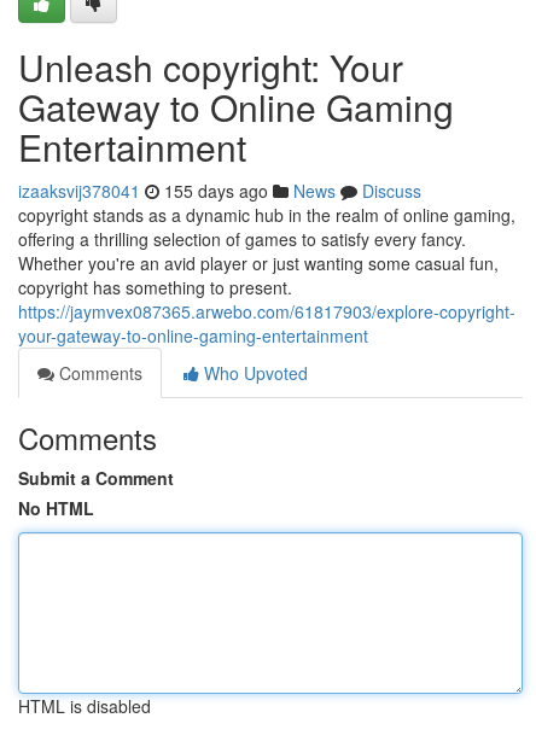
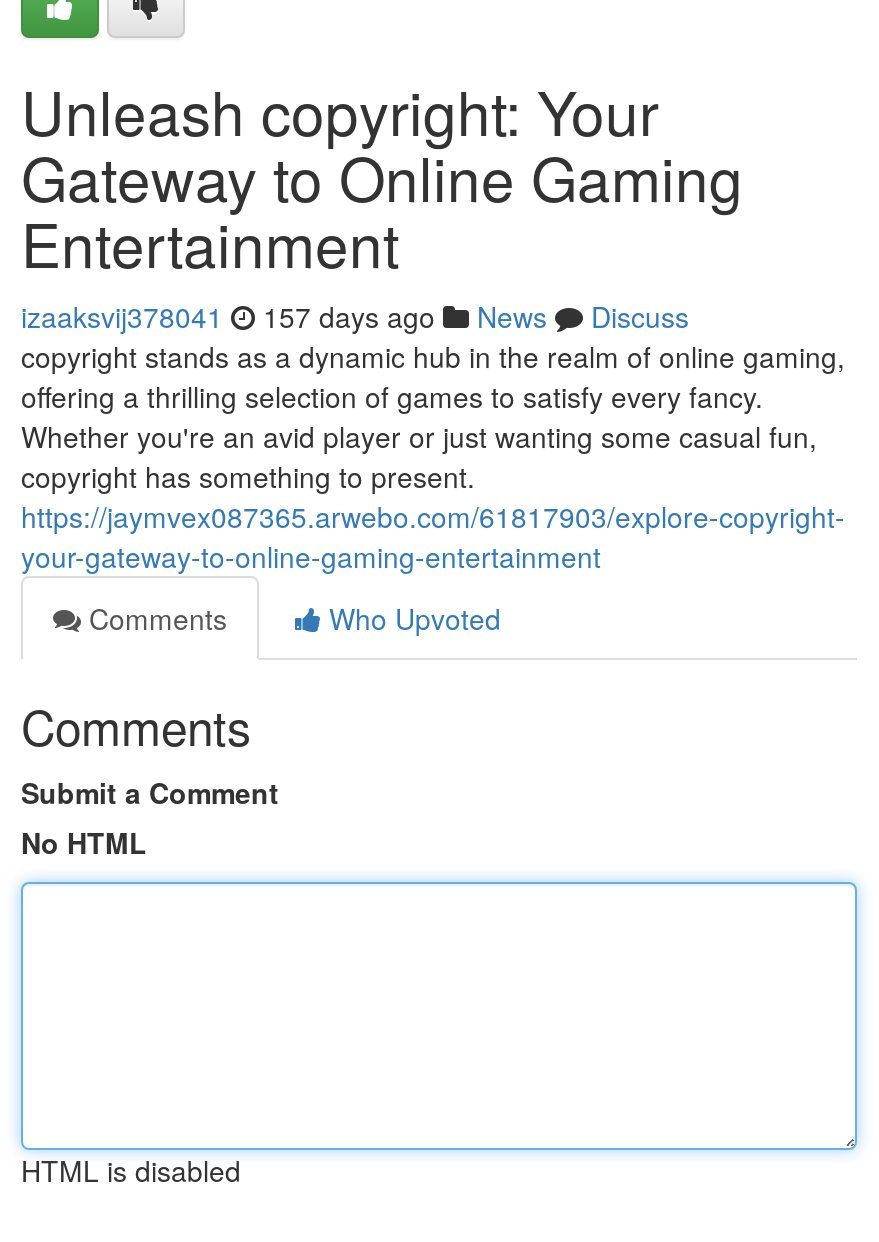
- izaaksvij378041 155 days ago News Discuss
+ izaaksvij378041 157 days ago News Discuss
